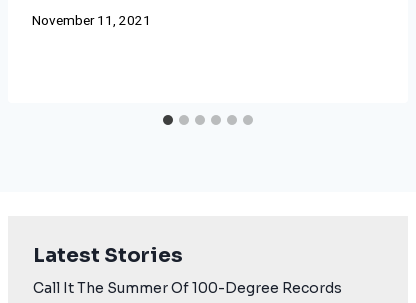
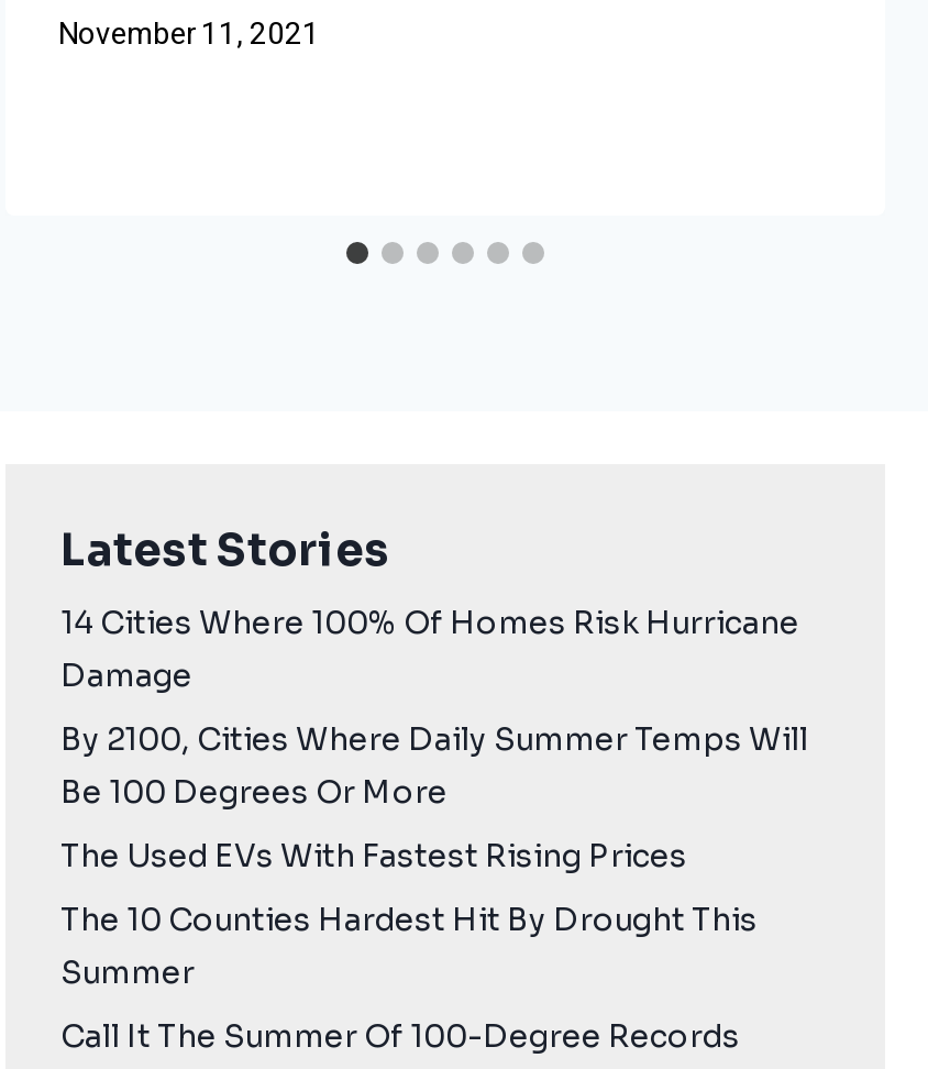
+ 14 Cities Where 100% Of Homes Risk Hurricane
+ Damage
+ By 2100, Cities Where Daily Summer Temps Will
+ Be 100 Degrees Or More
+ The Used EVs With Fastest Rising Prices
+ The 10 Counties Hardest Hit By Drought This
+ Summer
